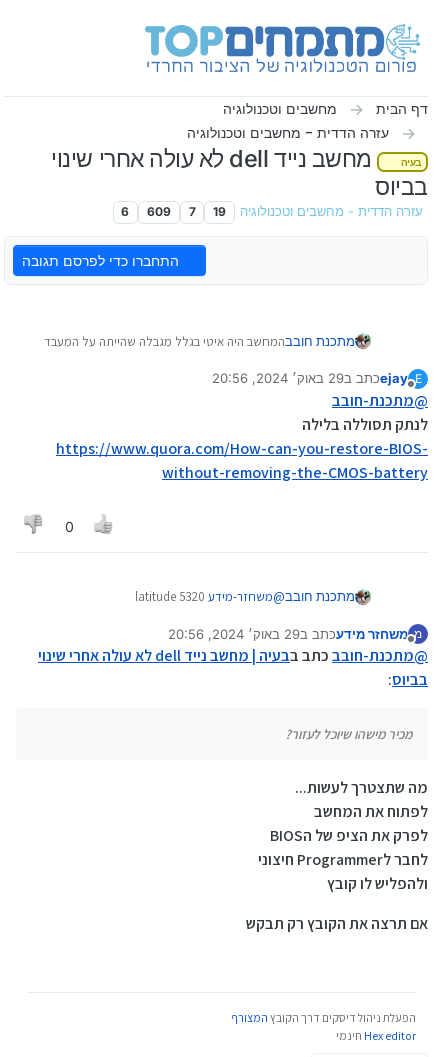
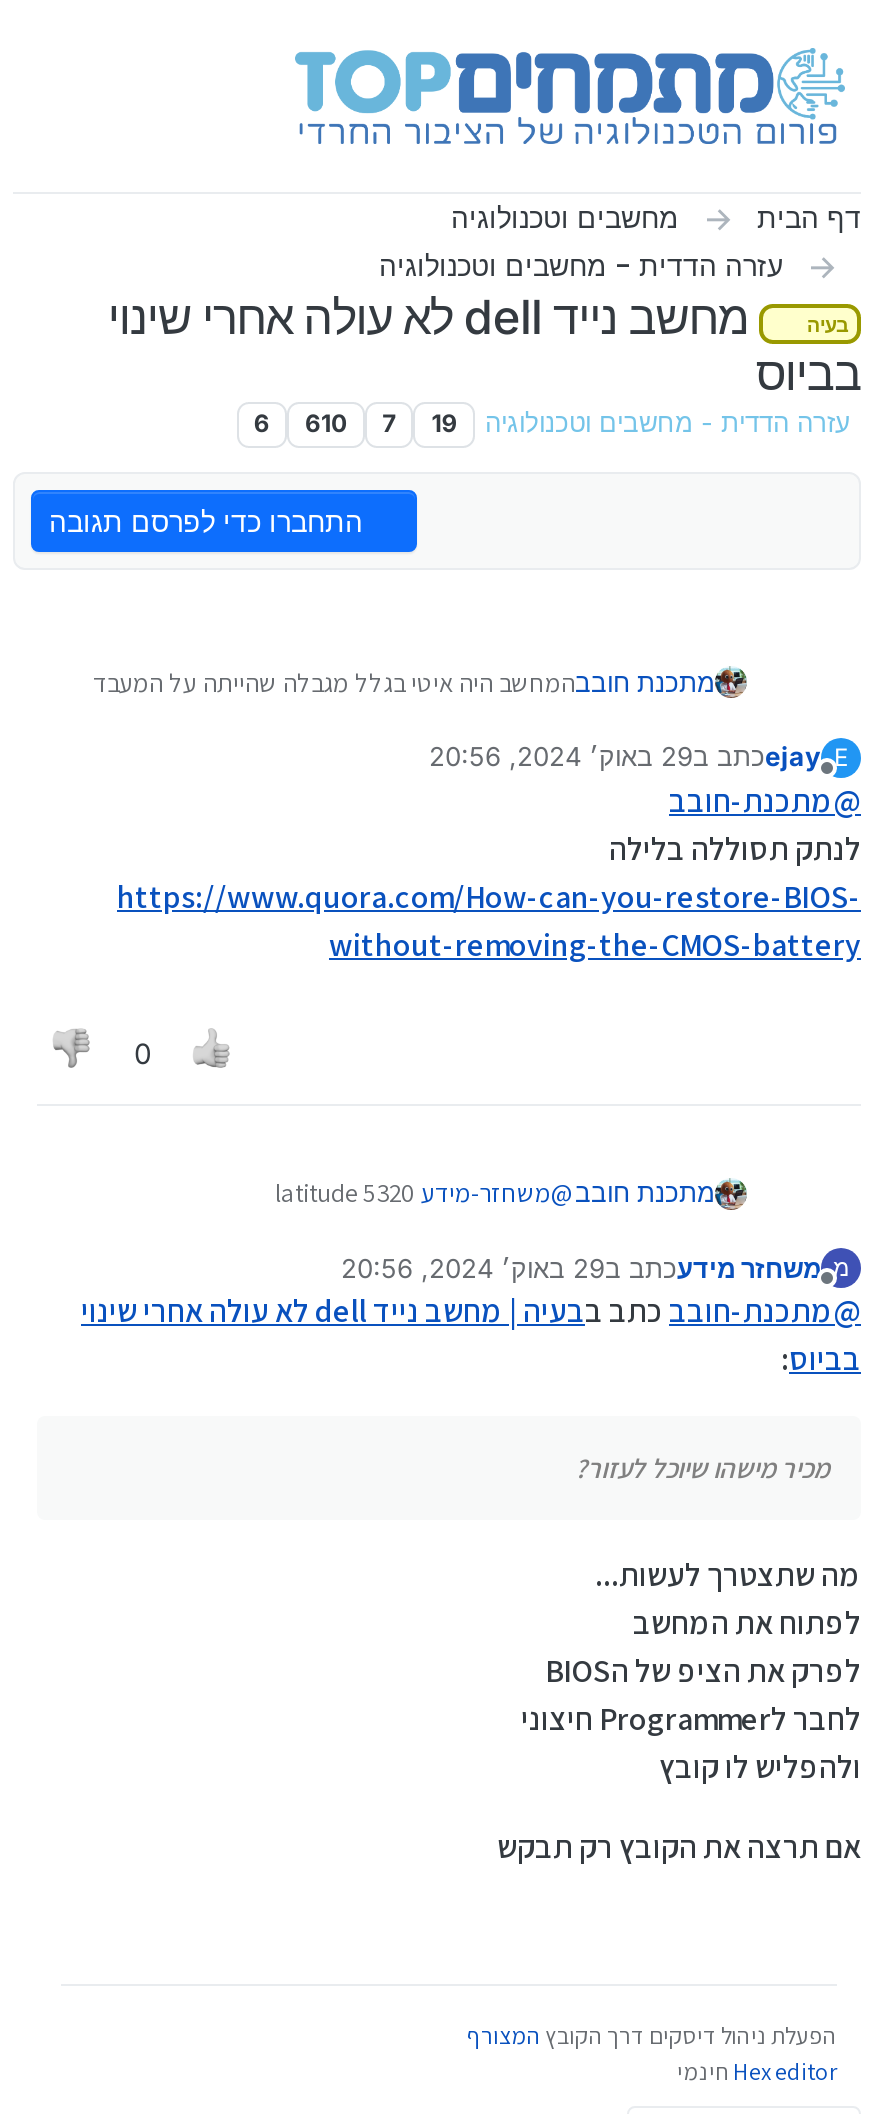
- עזרה הדדית - מחשבים וטכנולוגיה 19 7 609 6
+ עזרה הדדית - מחשבים וטכנולוגיה 19 7 610 6
